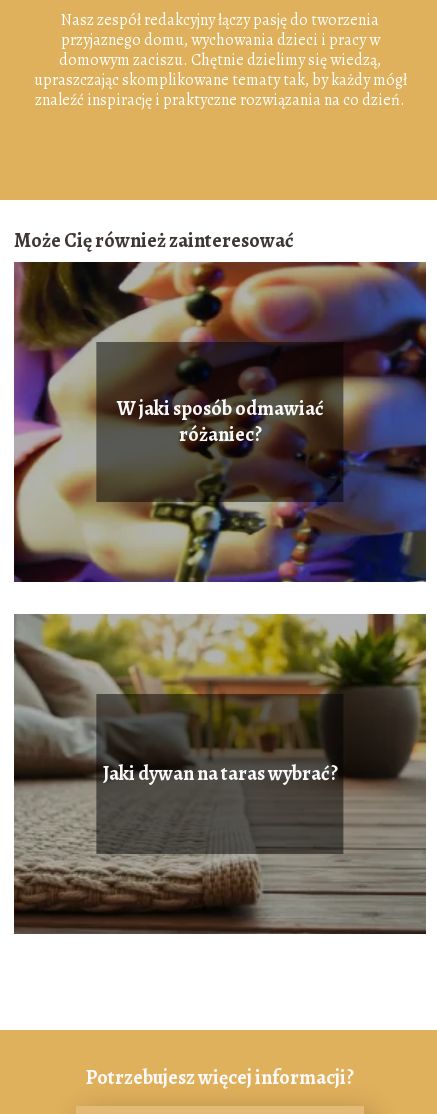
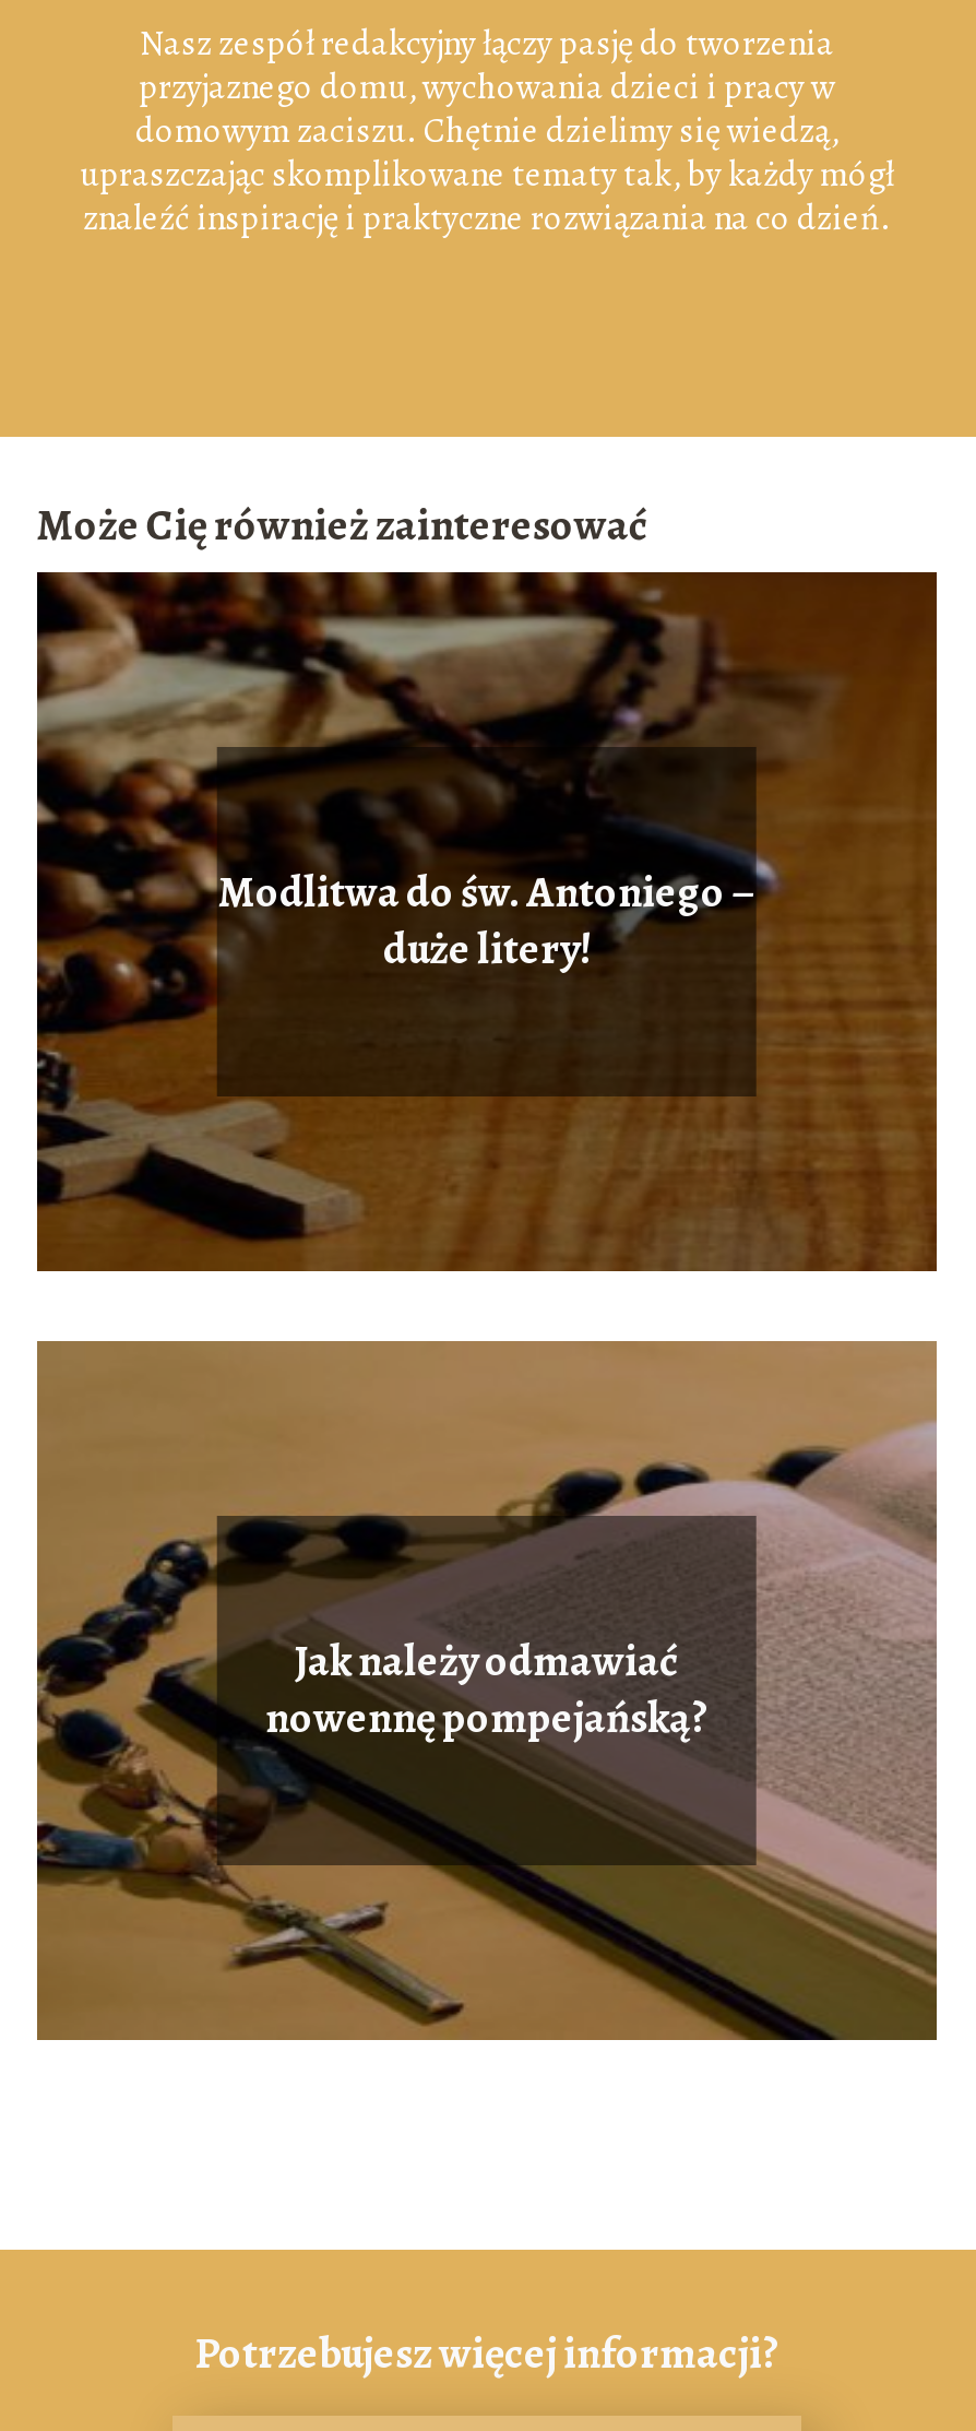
- [image]
- W jaki sposób odmawiać
- różaniec?
+ [image]
+ Modlitwa do św. Antoniego –
+ duże litery!

- [image]
- Jaki dywan na taras wybrać?
+ [image]
+ Jak należy odmawiać
+ nowennę pompejańską?
